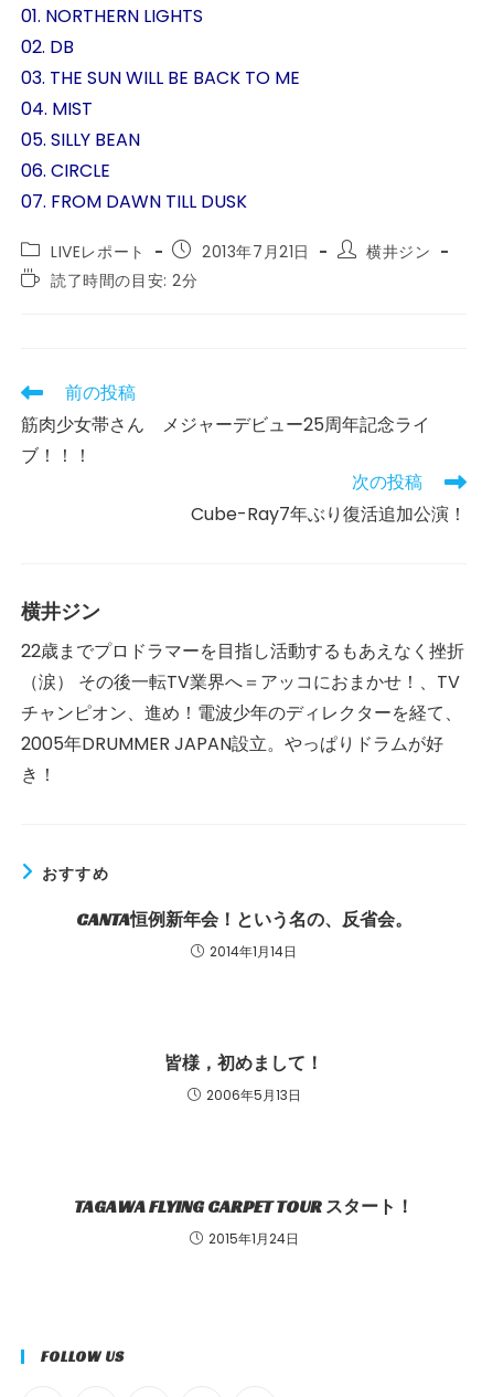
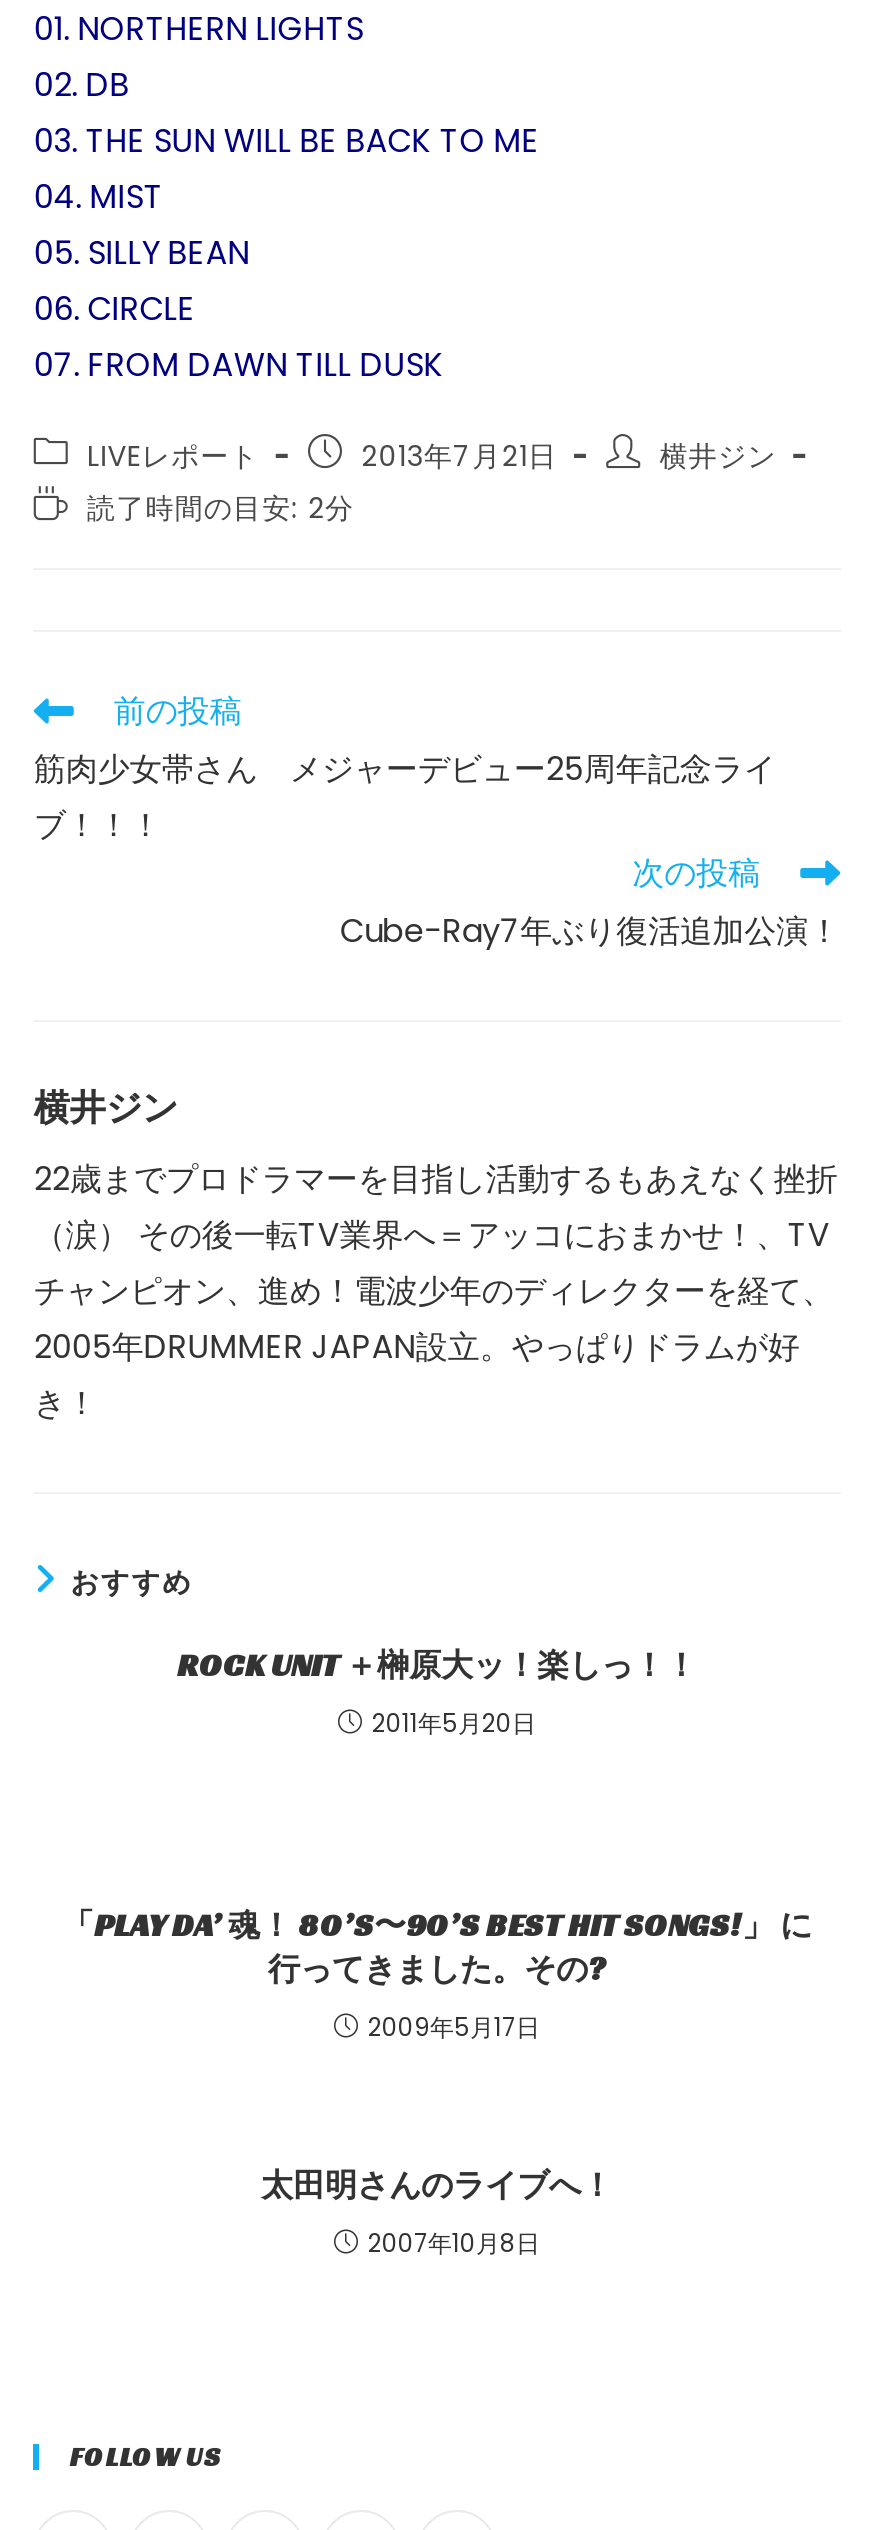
- CANTA恒例新年会！という名の、反省会。
+ ROCK UNIT ＋榊原大ッ！楽しっ！！

- 2014年1月14日
+ 2011年5月20日

- 皆様，初めまして！
+ 「PLAY DA’ 魂！ 80’S〜90’S BEST HIT SONGS!」 に
+ 行ってきました。その?

- 2006年5月13日
+ 2009年5月17日

- TAGAWA FLYING CARPET TOUR スタート！
+ 太田明さんのライブへ！

- 2015年1月24日
+ 2007年10月8日
